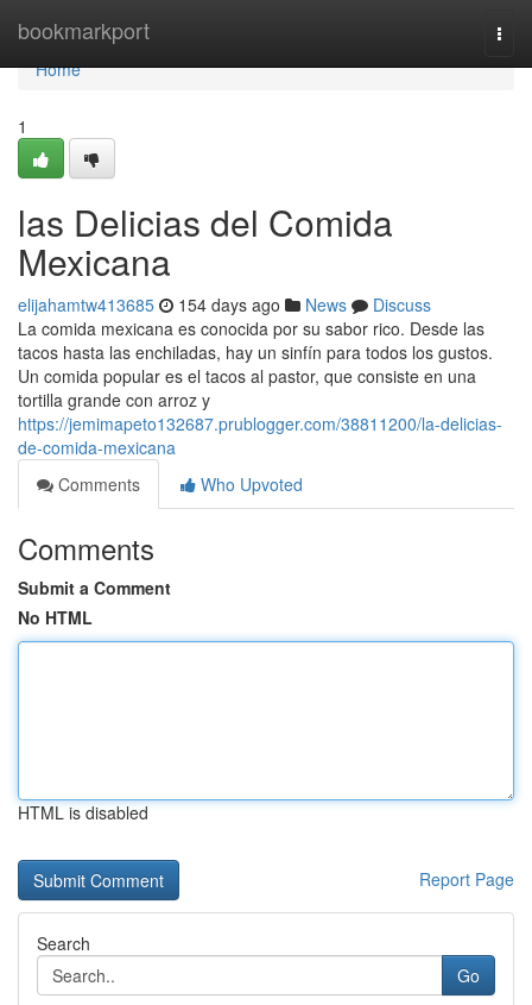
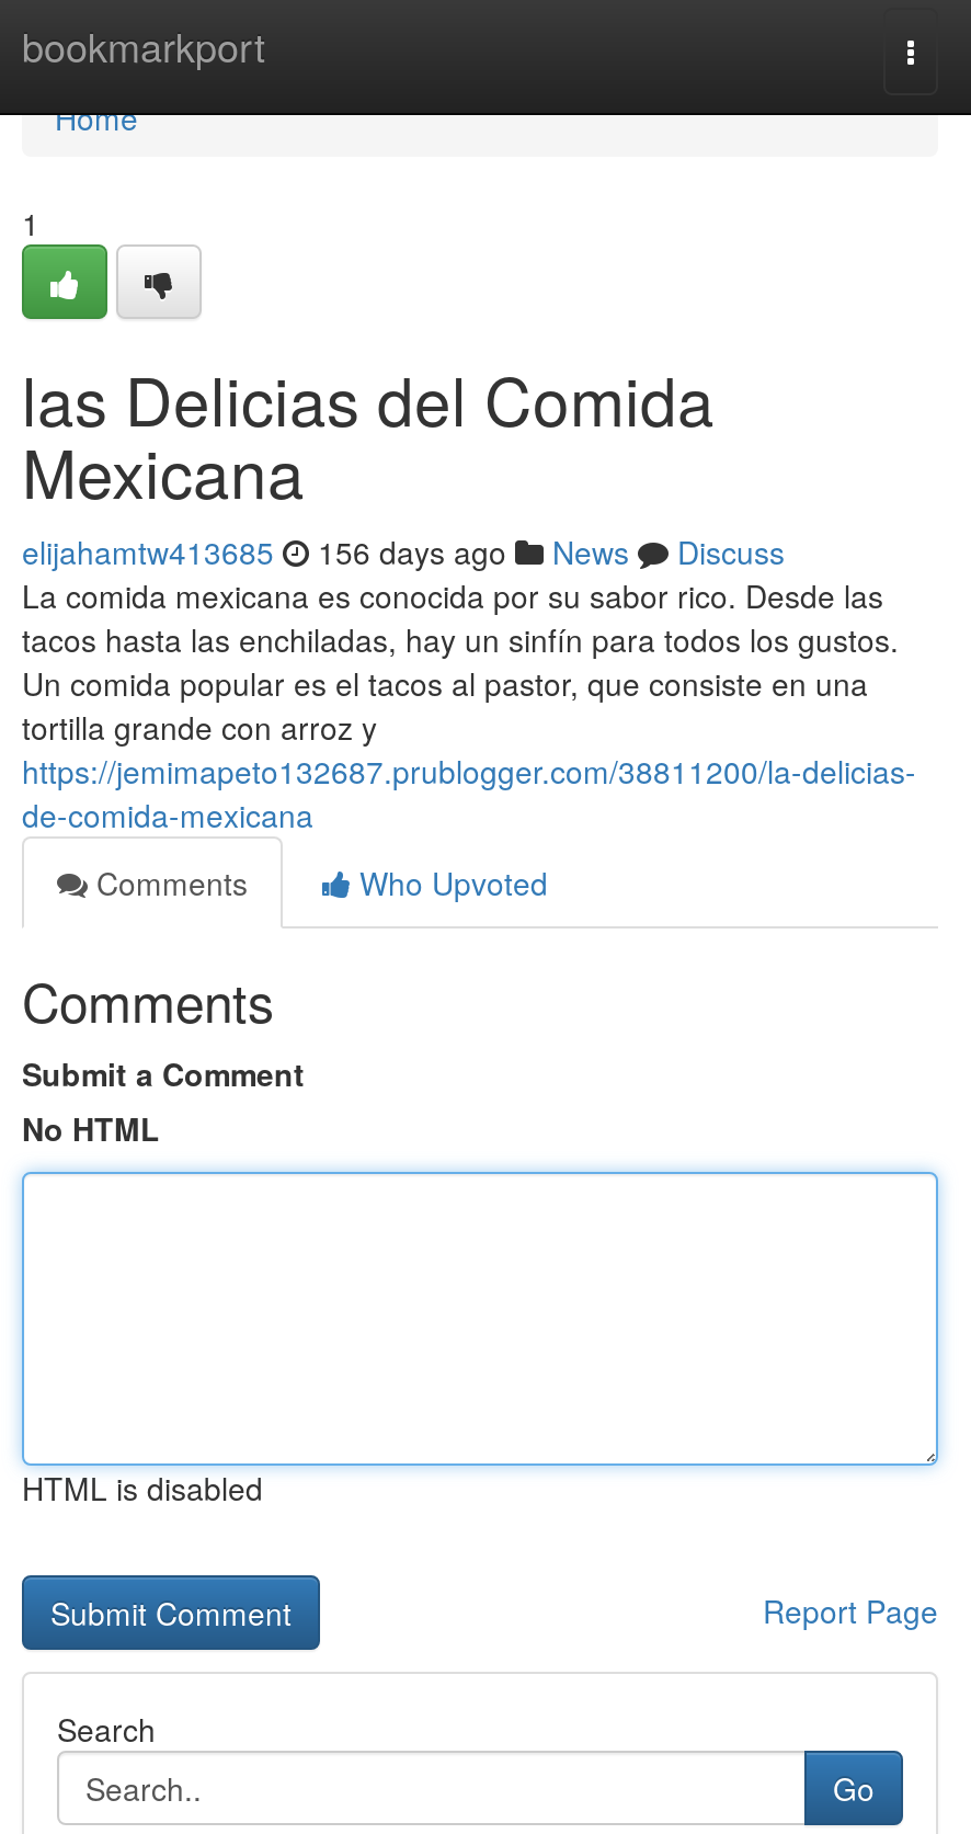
- elijahamtw413685 154 days ago News Discuss
+ elijahamtw413685 156 days ago News Discuss
